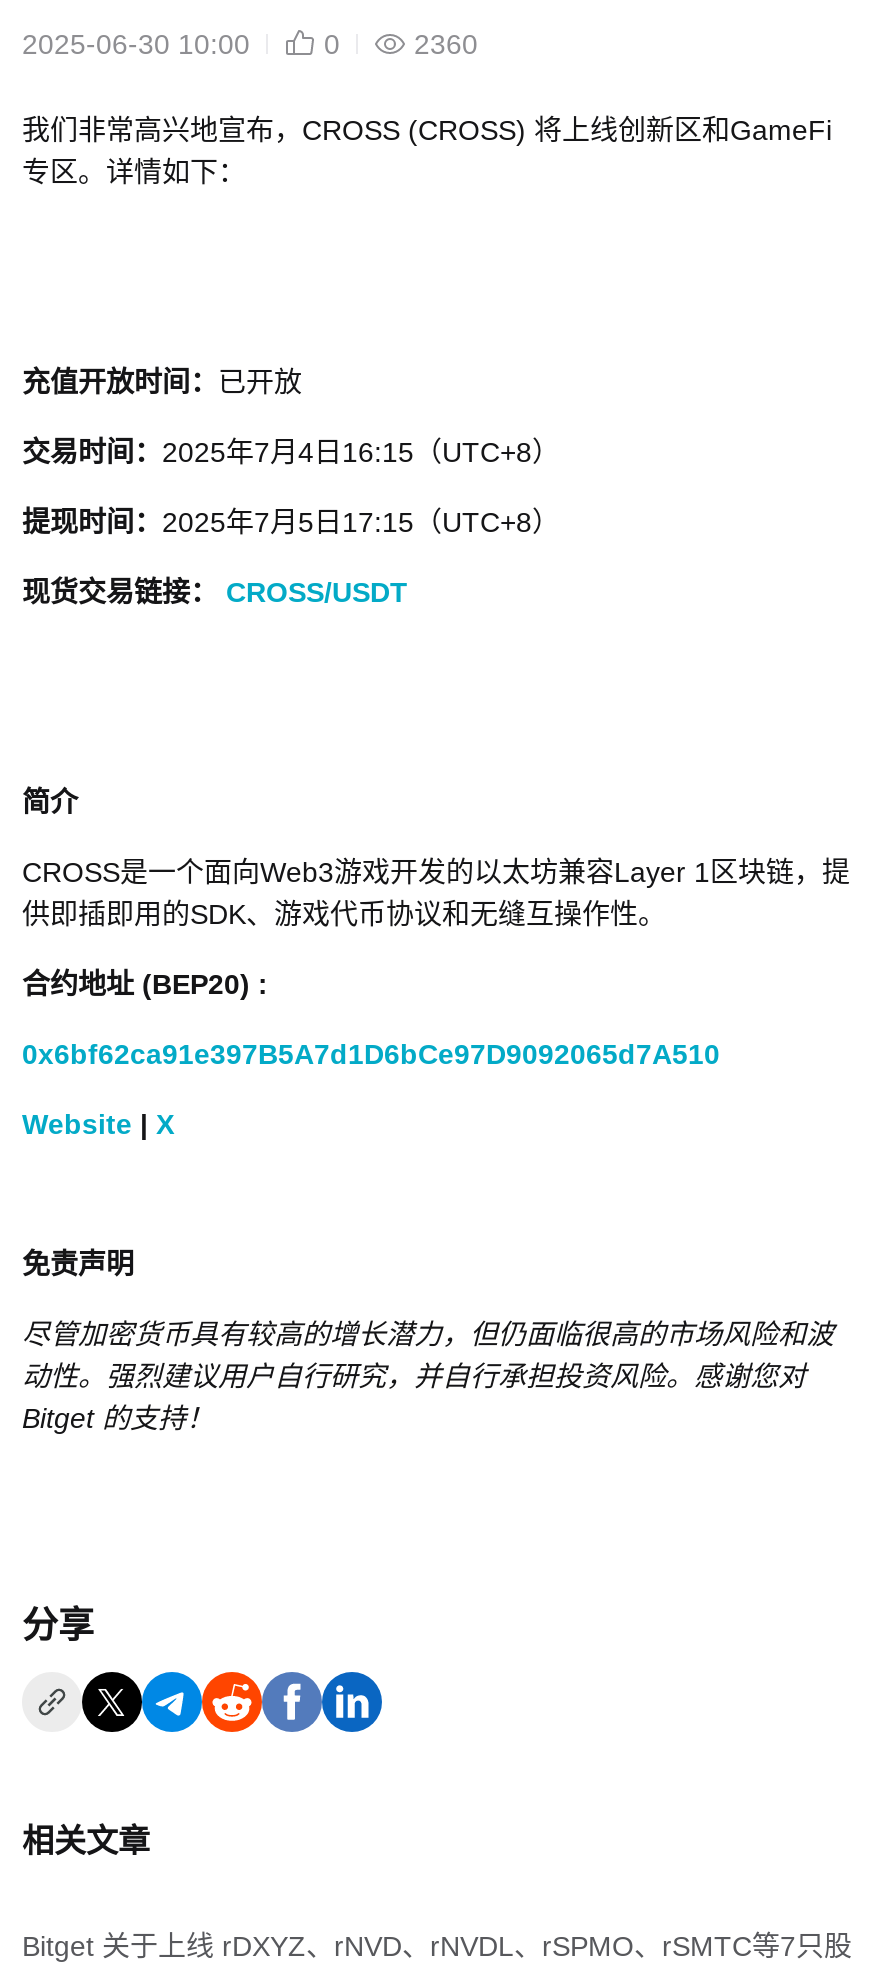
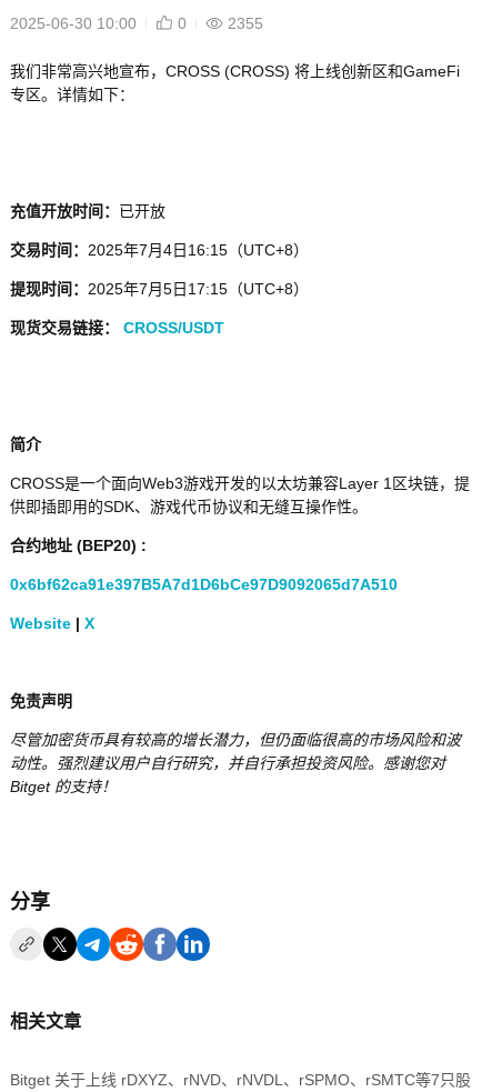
- 2360
+ 2355
